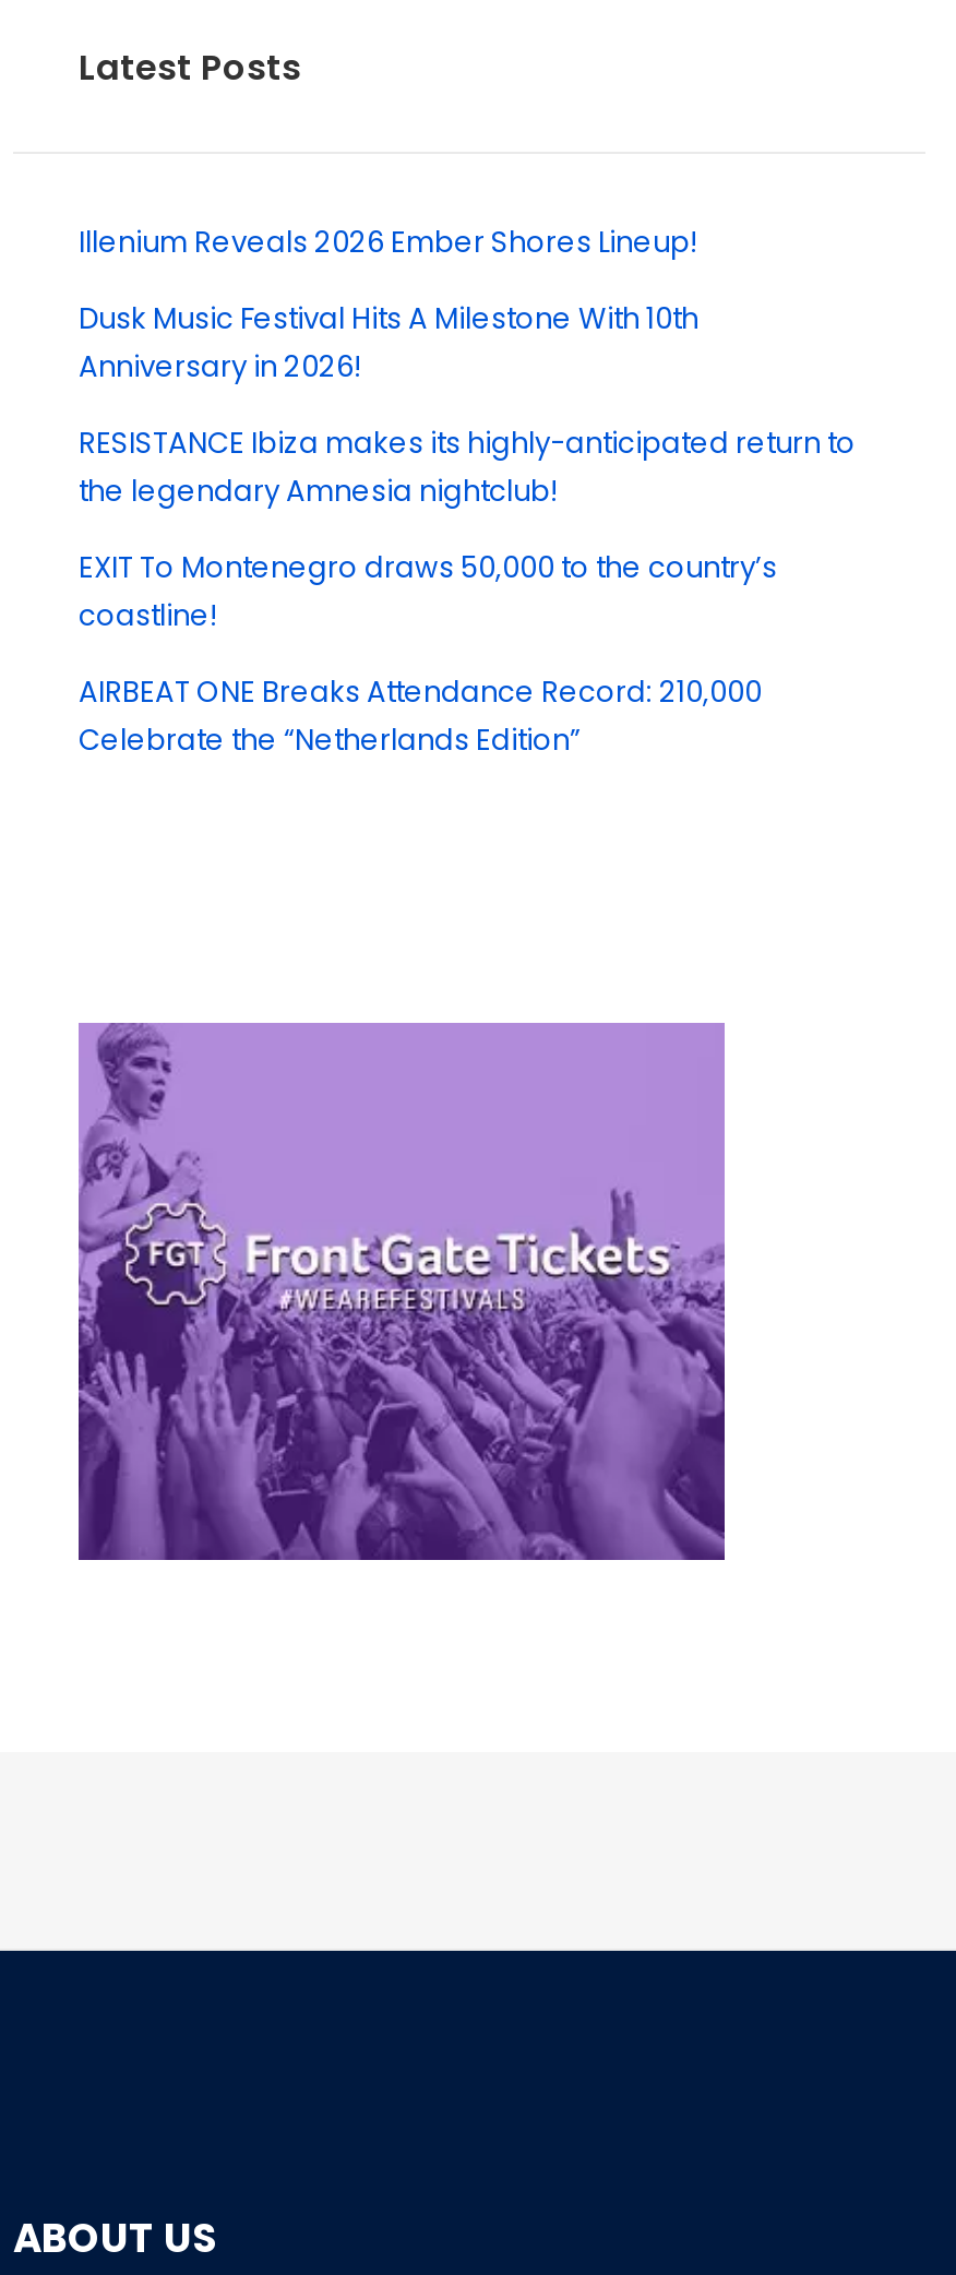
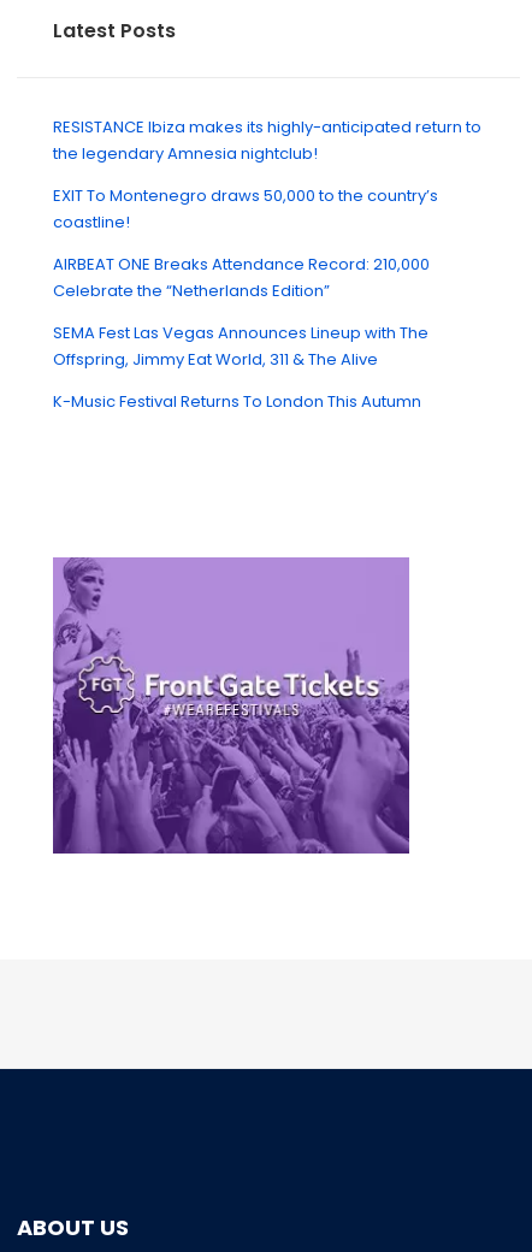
- Illenium Reveals 2026 Ember Shores Lineup!
- Dusk Music Festival Hits A Milestone With 10th
- Anniversary in 2026!

moved up: RESISTANCE Ibiza makes its highly-anticipated return to | the legendary Amnesia nightclub! | EXIT To Montenegro draws 50,000 to the country’s | coastline! | AIRBEAT ONE Breaks Attendance Record: 210,000 | Celebrate the “Netherlands Edition”

+ SEMA Fest Las Vegas Announces Lineup with The
+ Offspring, Jimmy Eat World, 311 & The Alive
+ K-Music Festival Returns To London This Autumn
